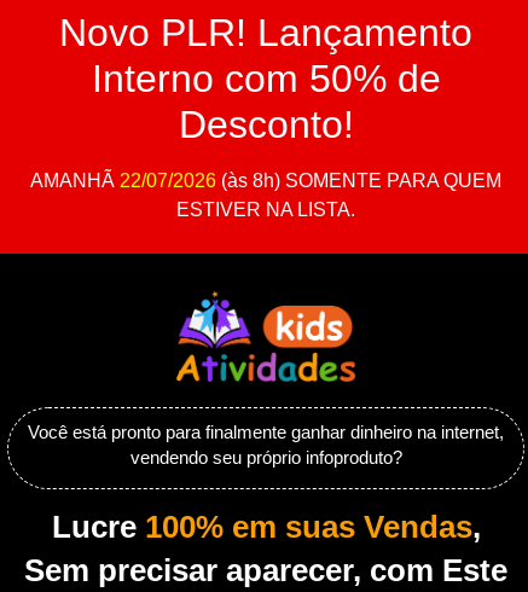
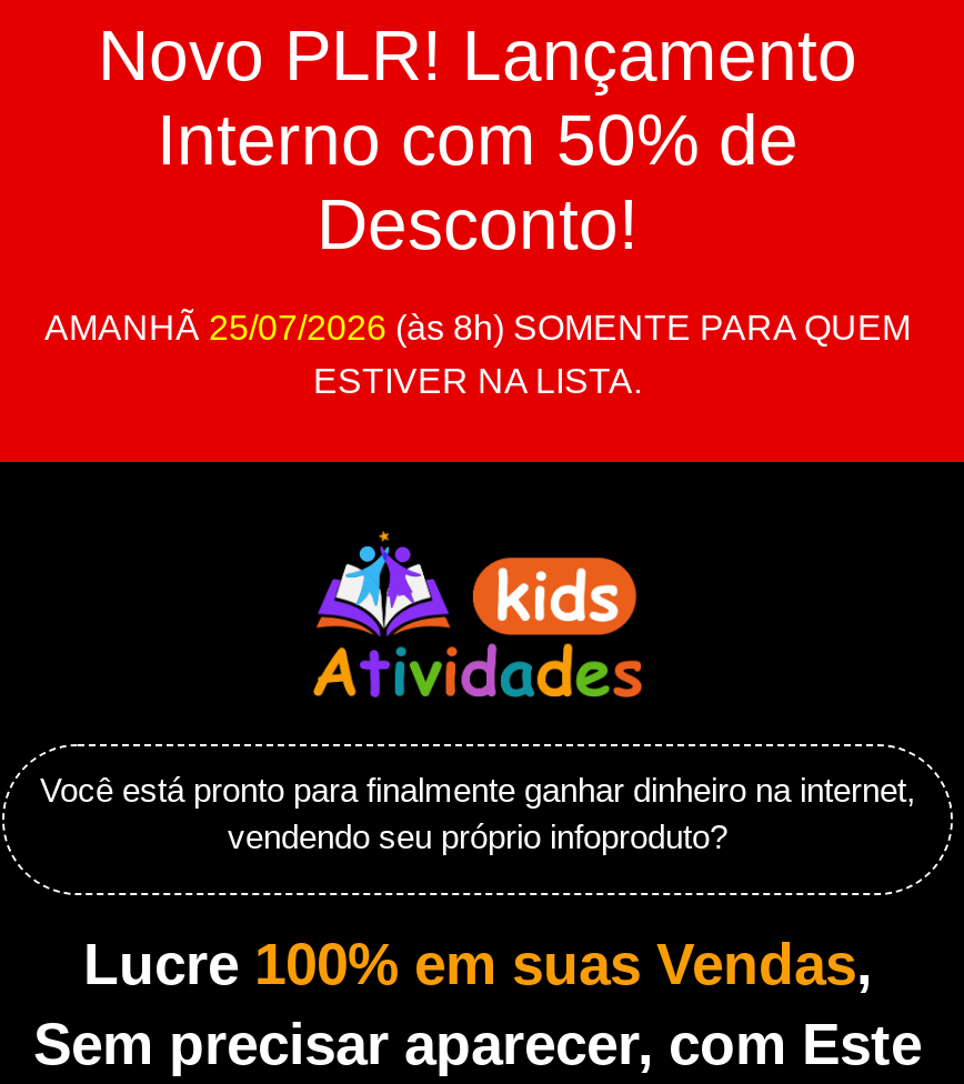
- AMANHÃ 22/07/2026 (às 8h) SOMENTE PARA QUEM
+ AMANHÃ 25/07/2026 (às 8h) SOMENTE PARA QUEM
